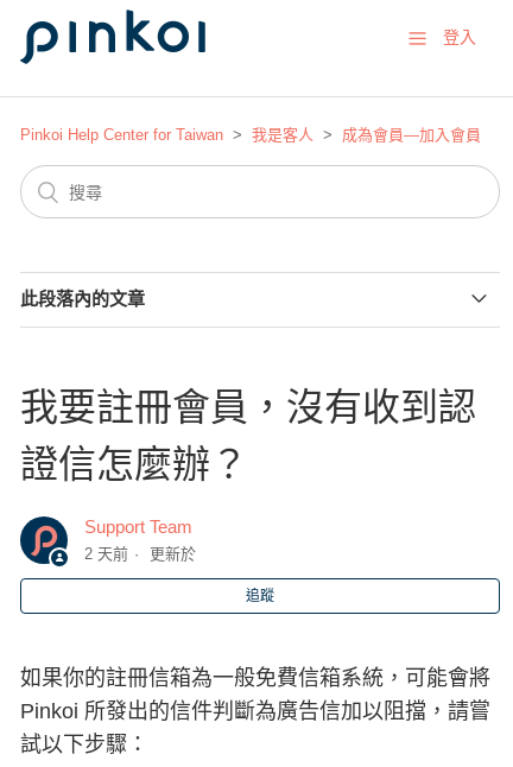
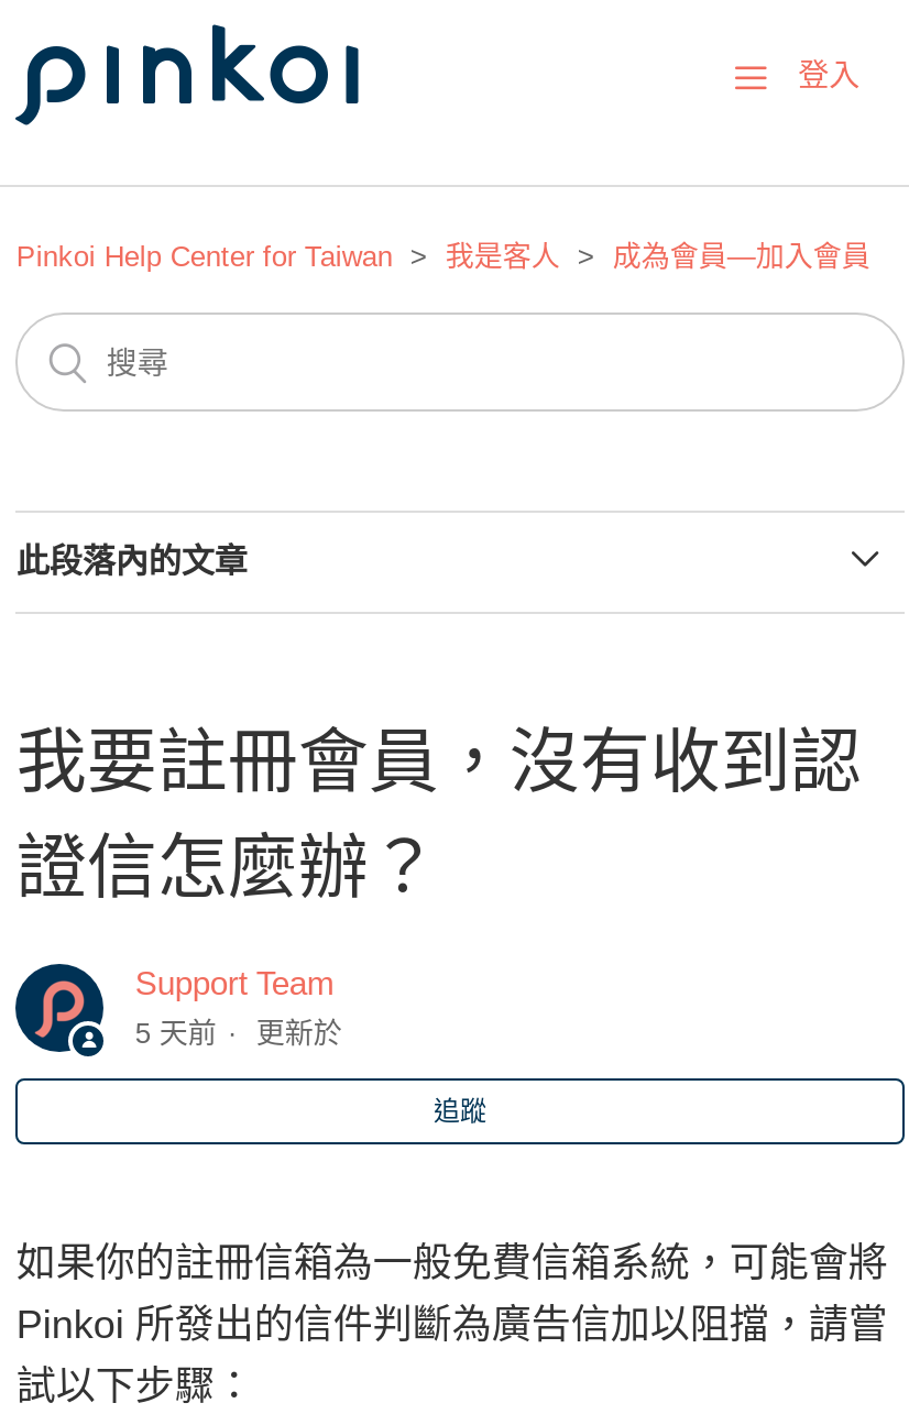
- 2 天前 更新於
+ 5 天前 更新於
